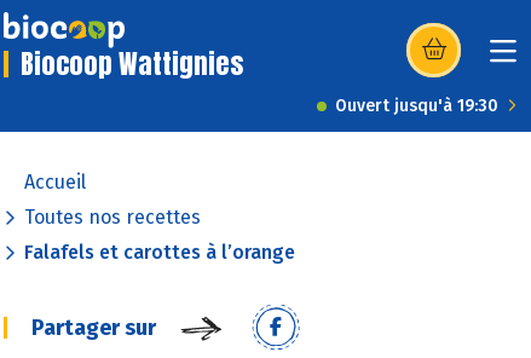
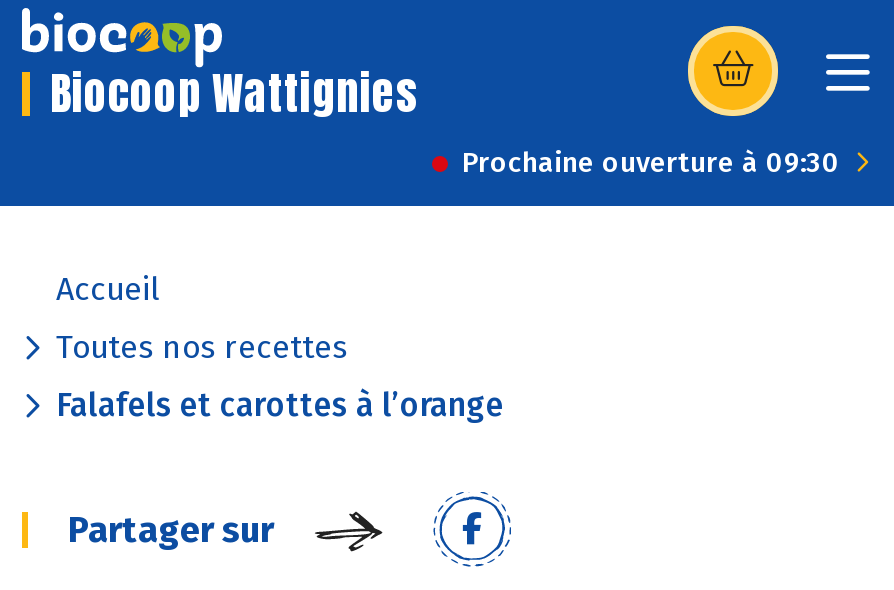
- Ouvert jusqu'à 19:30
+ Prochaine ouverture à 09:30
